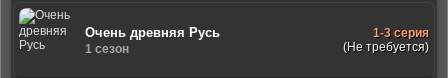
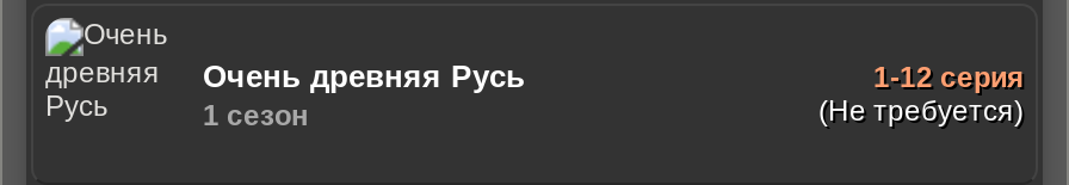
- 1-3 серия
+ 1-12 серия
